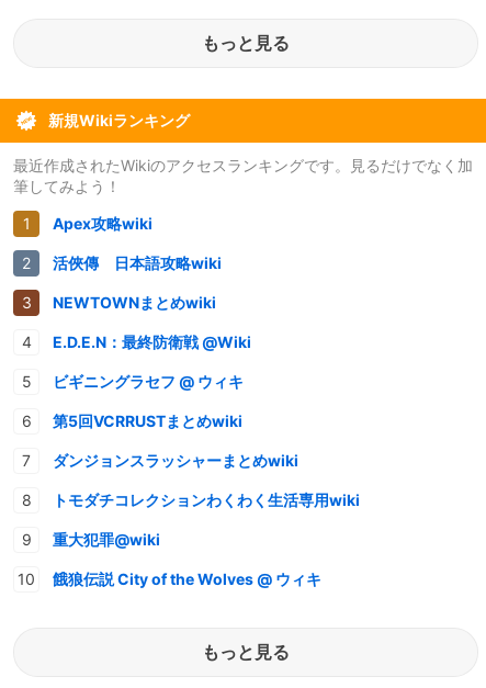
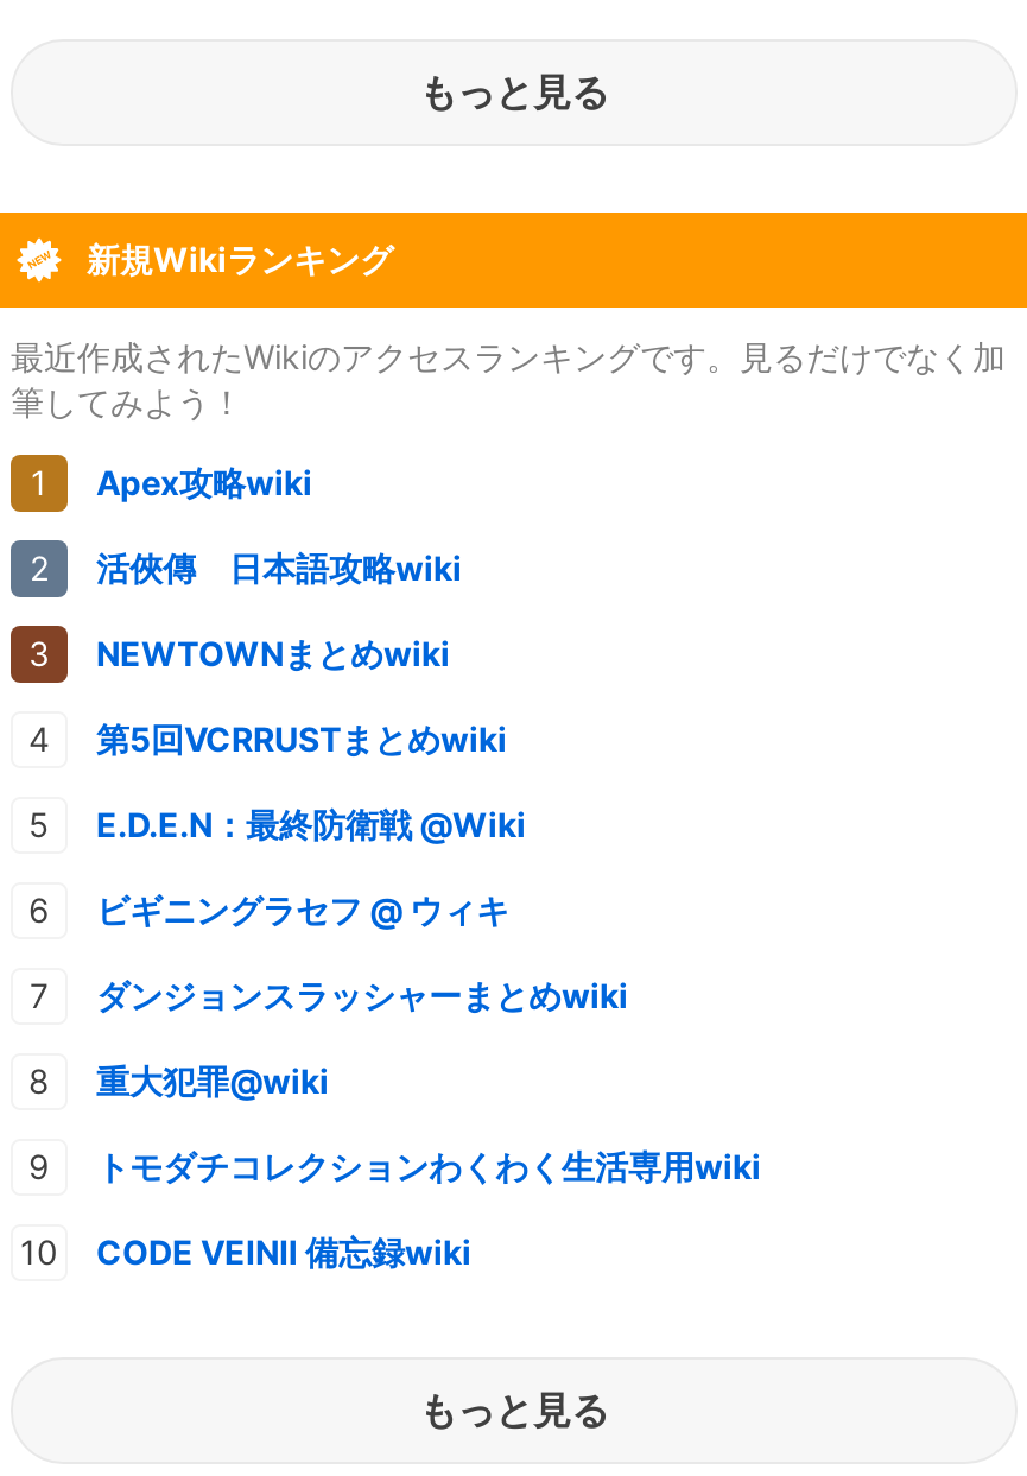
moved down: E.D.E.N：最終防衛戦 @Wiki | ビギニングラセフ @ ウィキ

moved up: 第5回VCRRUSTまとめwiki

moved down: トモダチコレクションわくわく生活専用wiki

moved up: 重大犯罪@wiki

- 餓狼伝説 City of the Wolves @ ウィキ
+ CODE VEINⅡ 備忘録wiki
